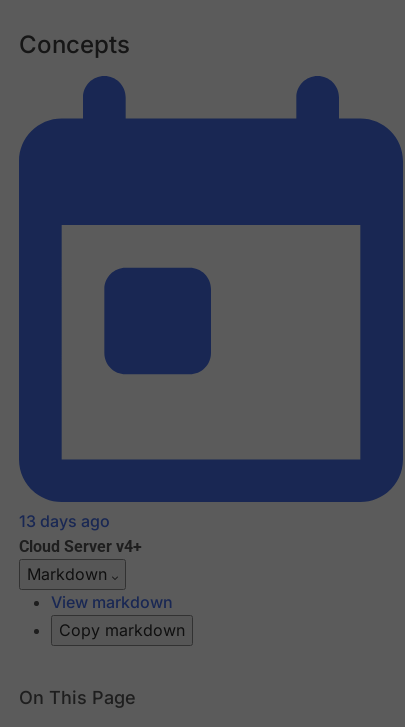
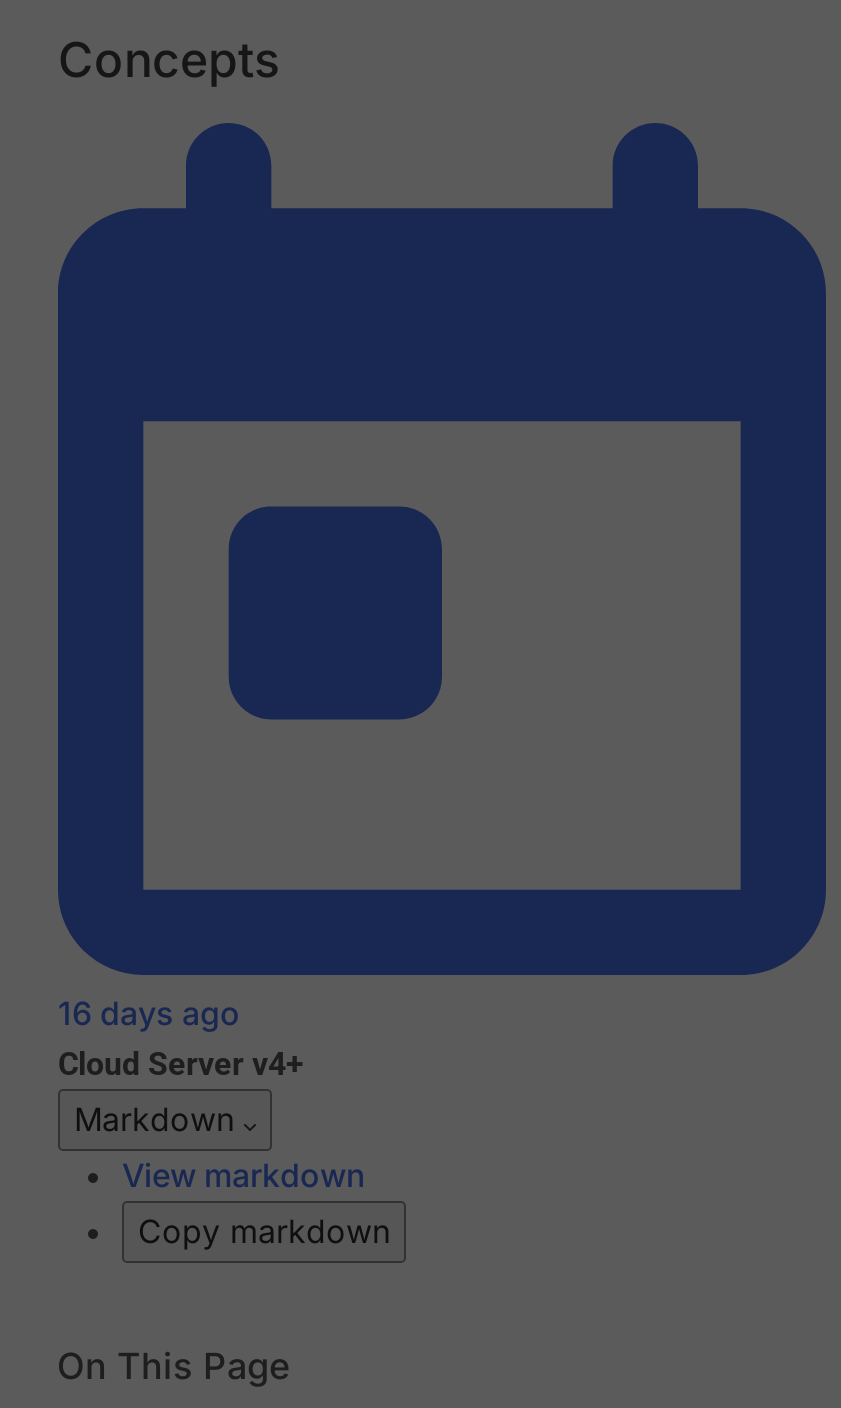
- 13 days ago
+ 16 days ago
